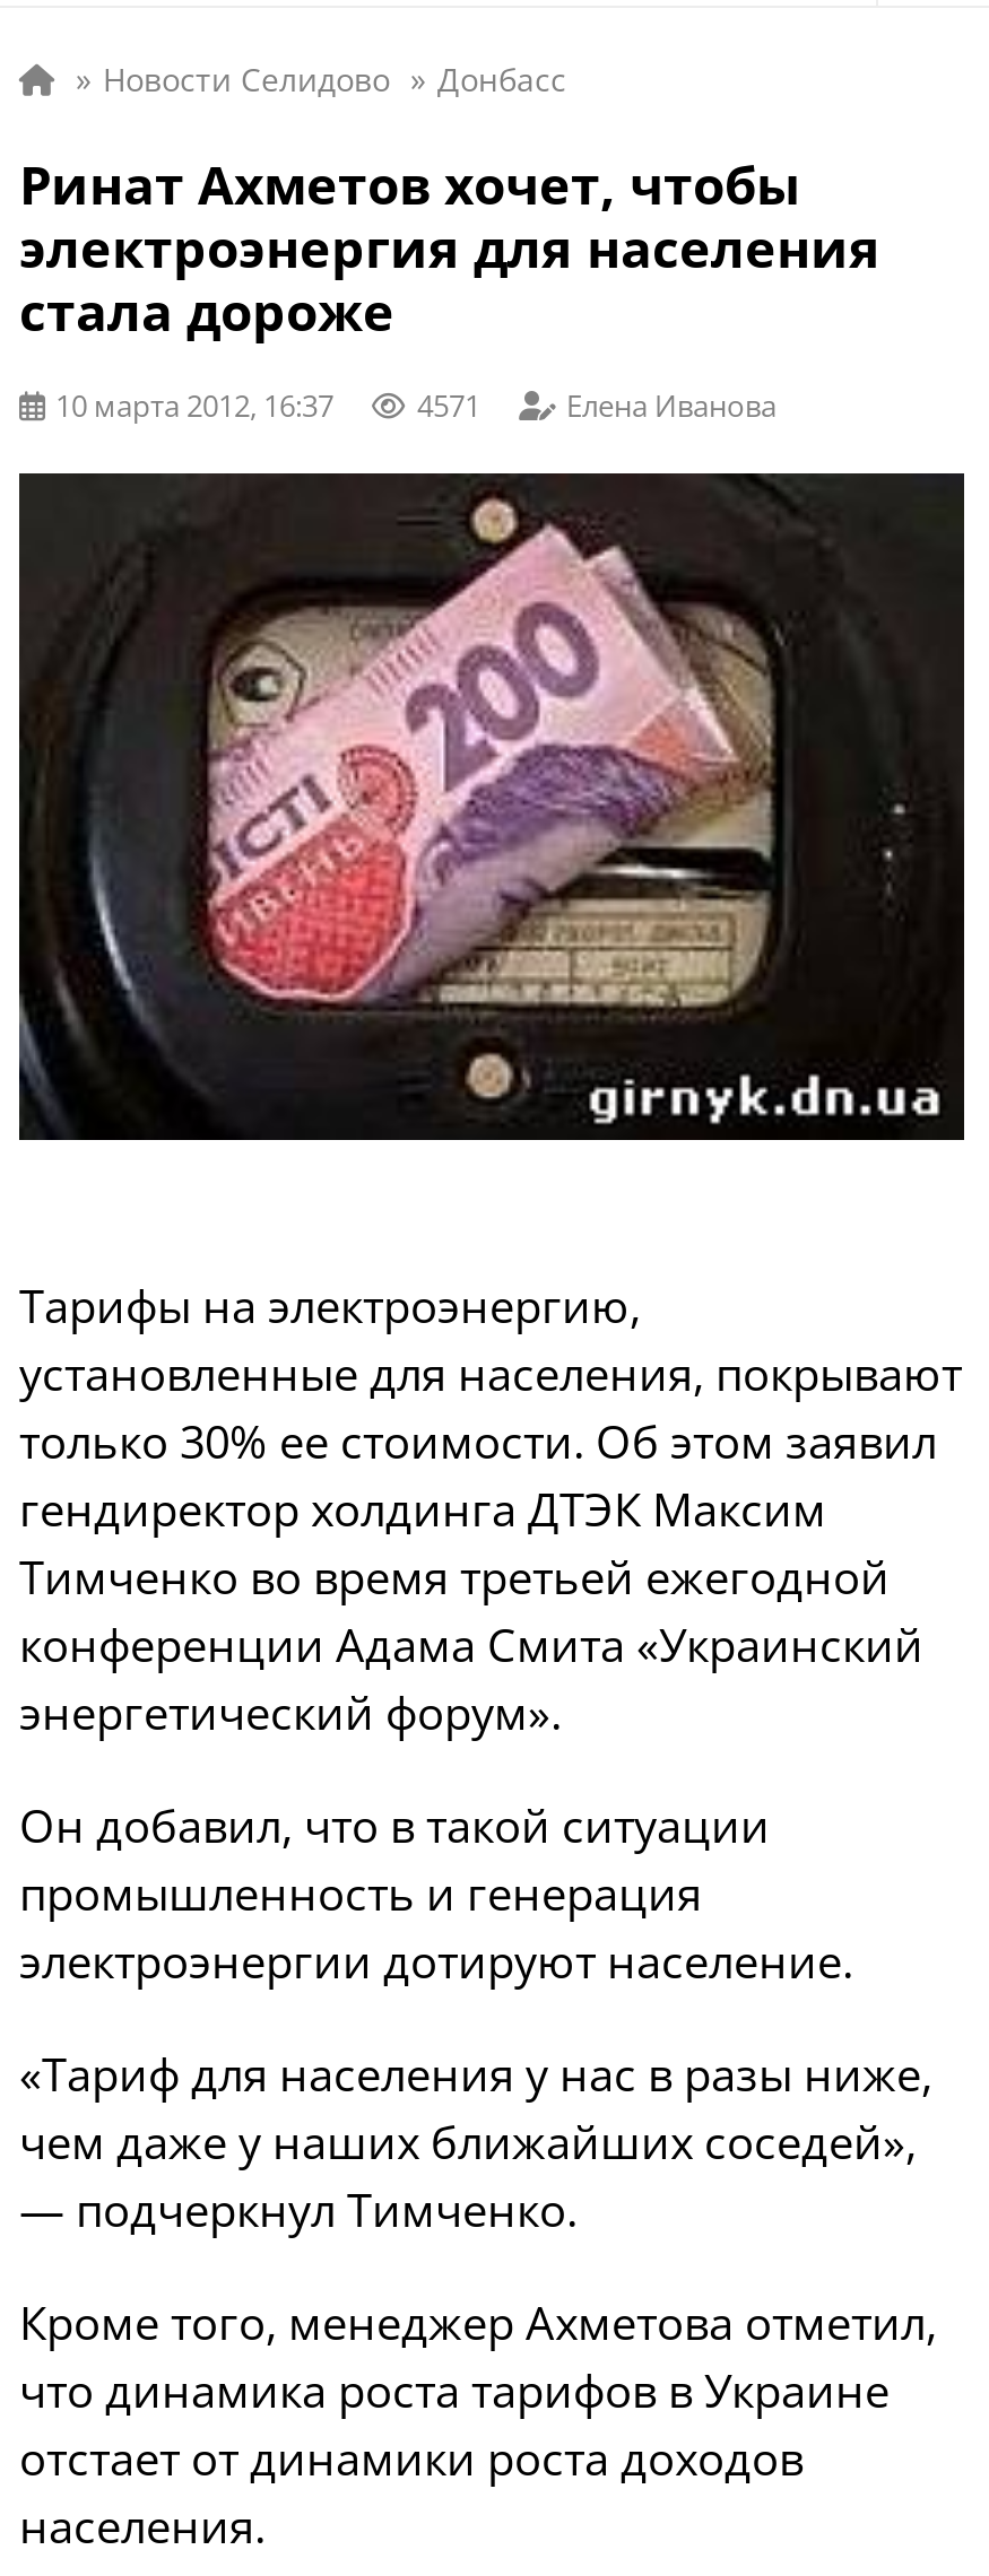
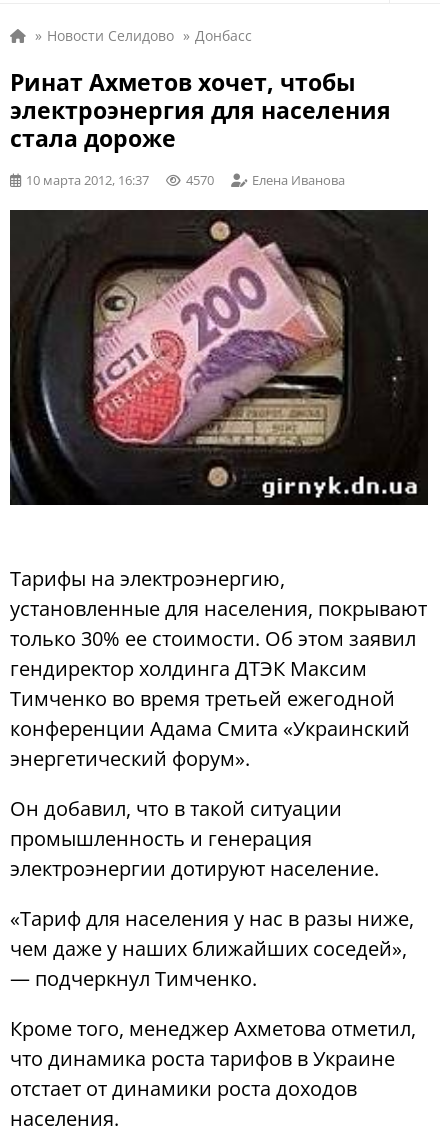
- 4571
+ 4570
